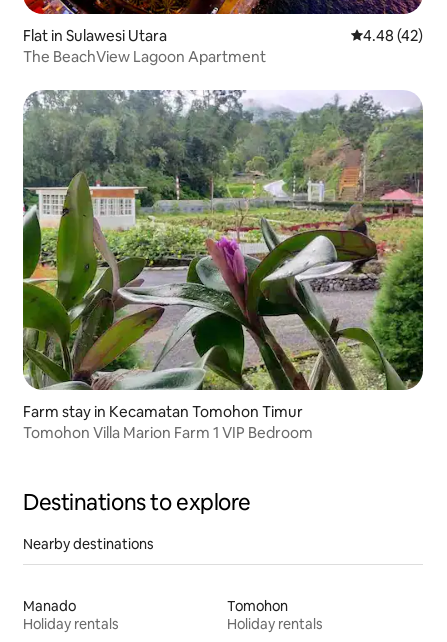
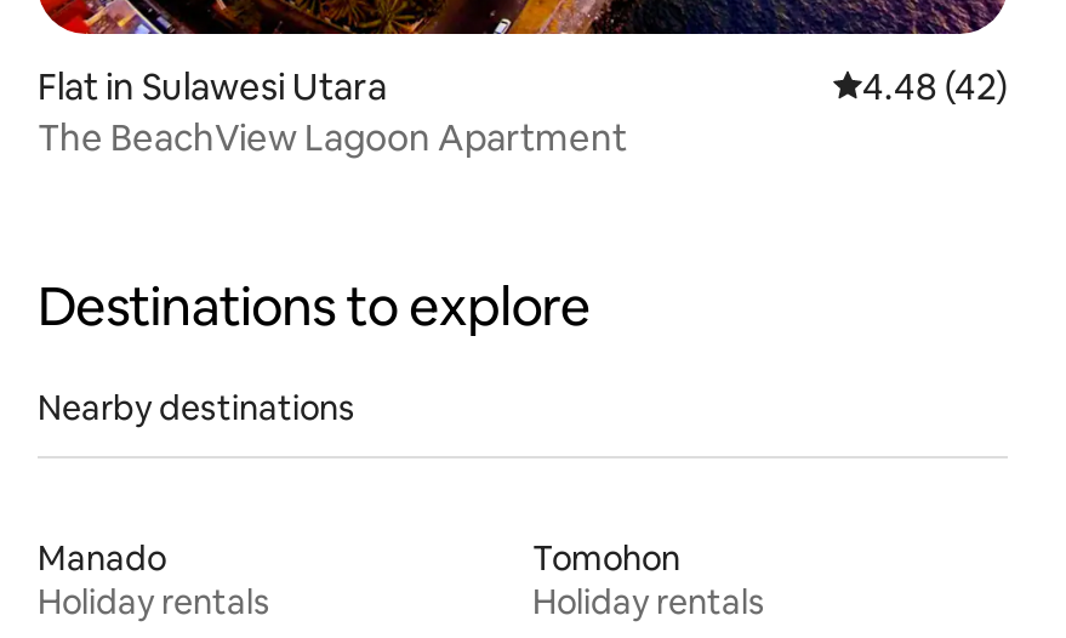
- [image]
- Farm stay in Kecamatan Tomohon Timur
- Tomohon Villa Marion Farm 1 VIP Bedroom
